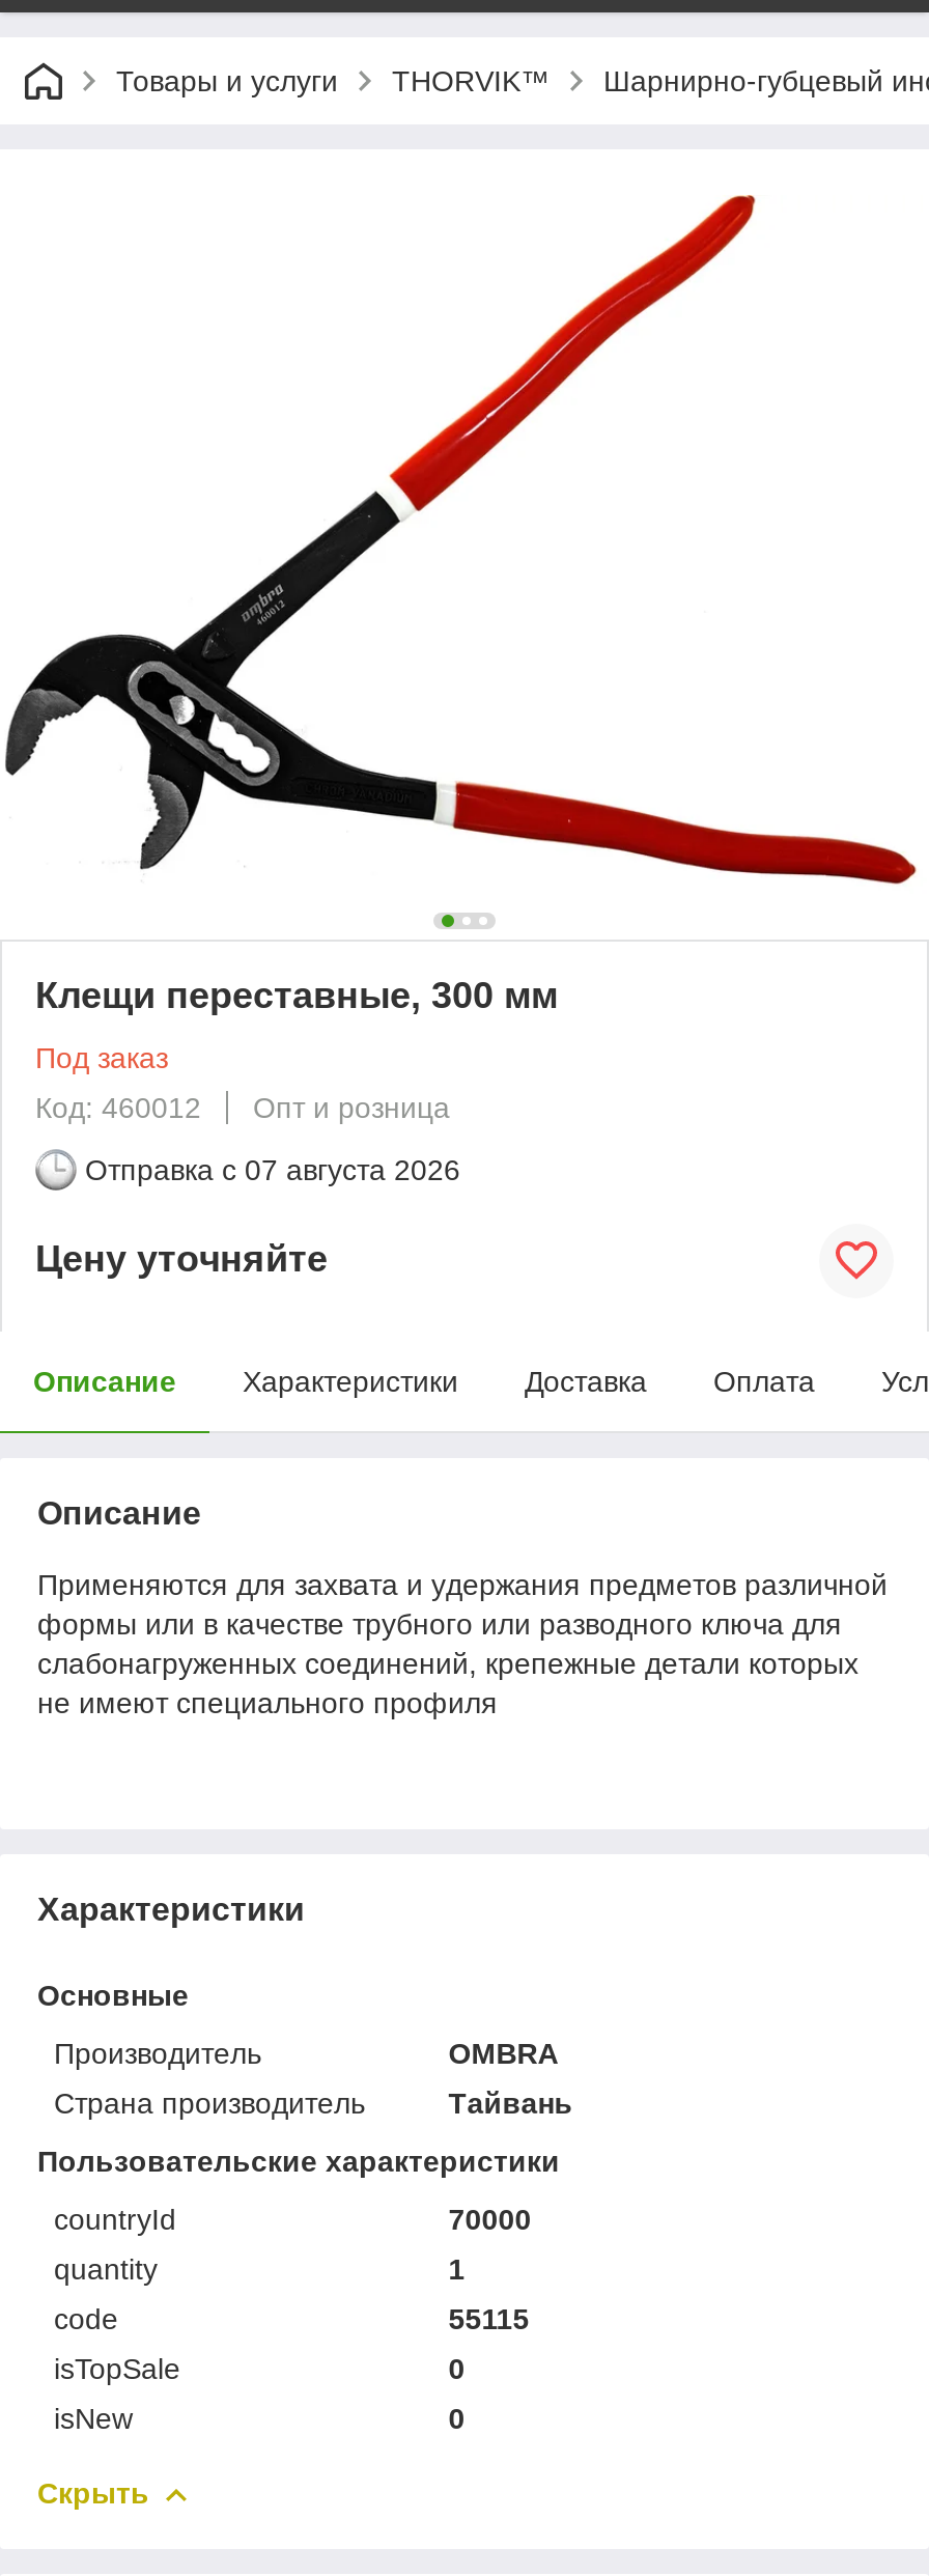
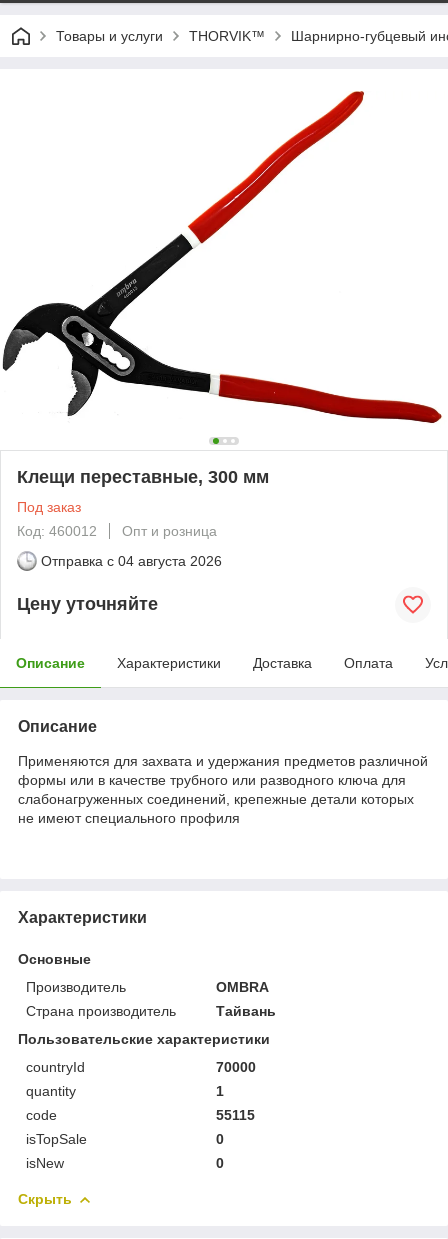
- Отправка с 07 августа 2026
+ Отправка с 04 августа 2026
